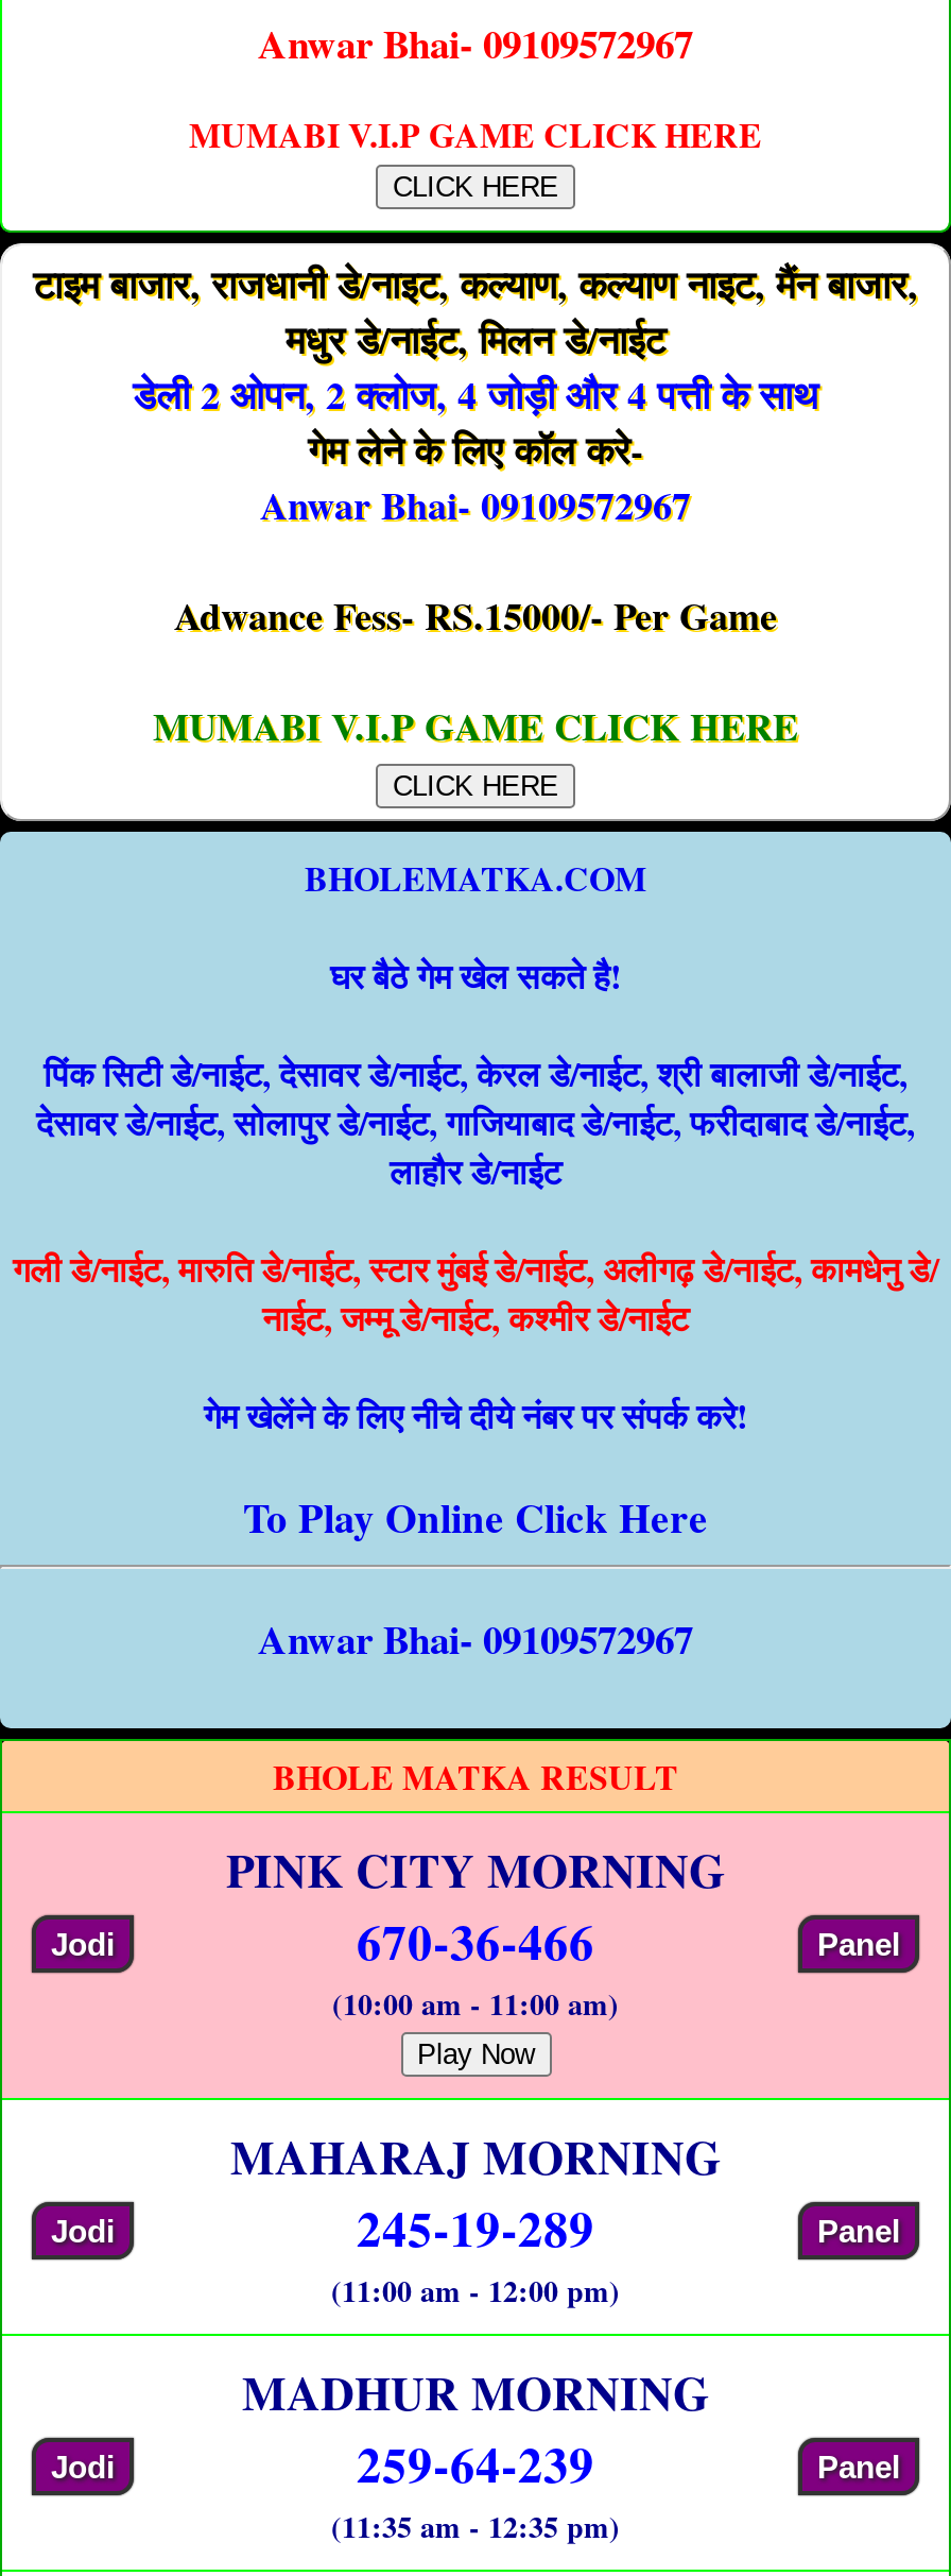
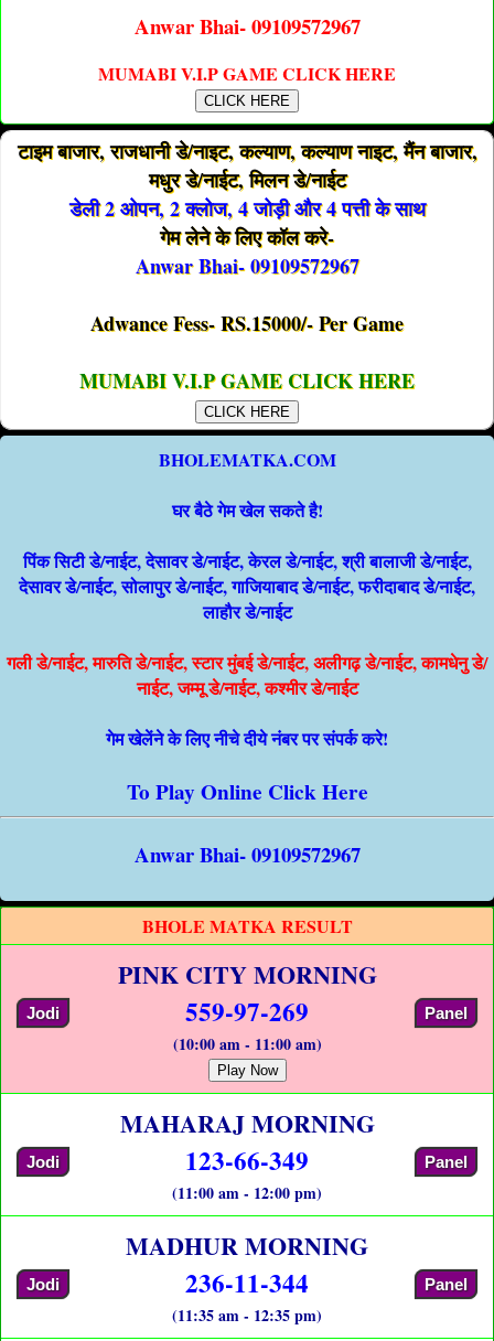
- 670-36-466
+ 559-97-269

- 245-19-289
+ 123-66-349

- 259-64-239
+ 236-11-344
